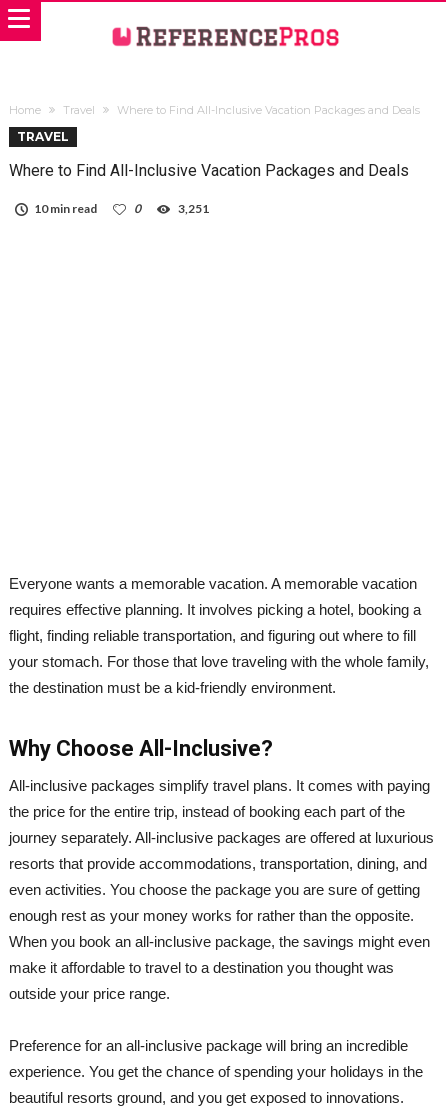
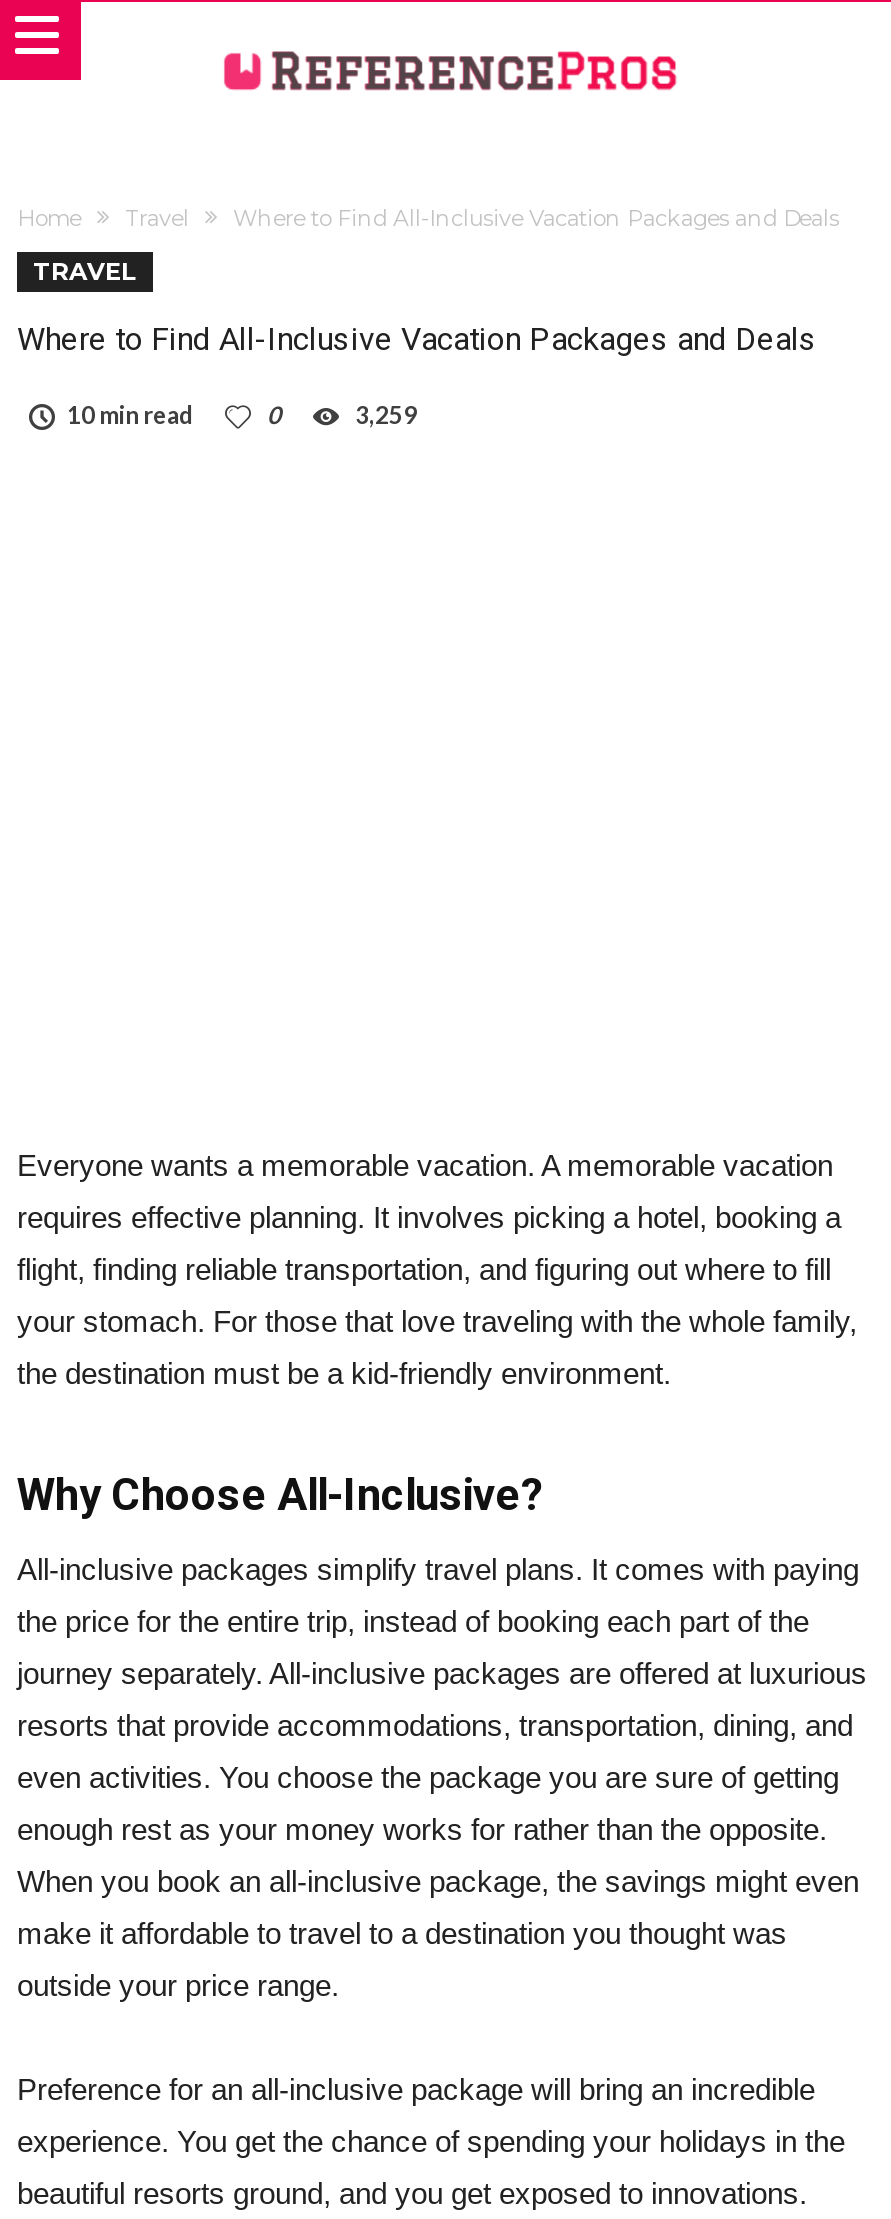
- 3,251
+ 3,259
